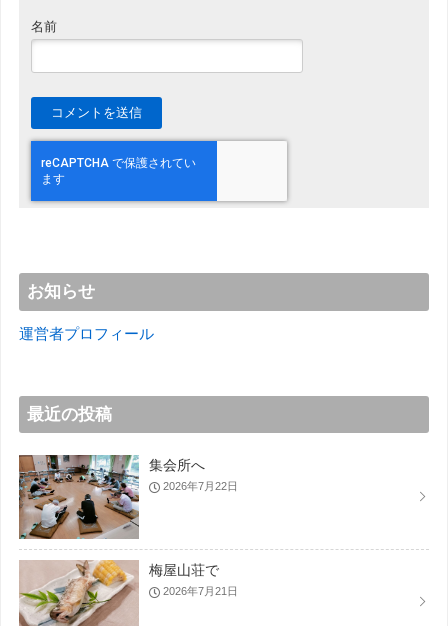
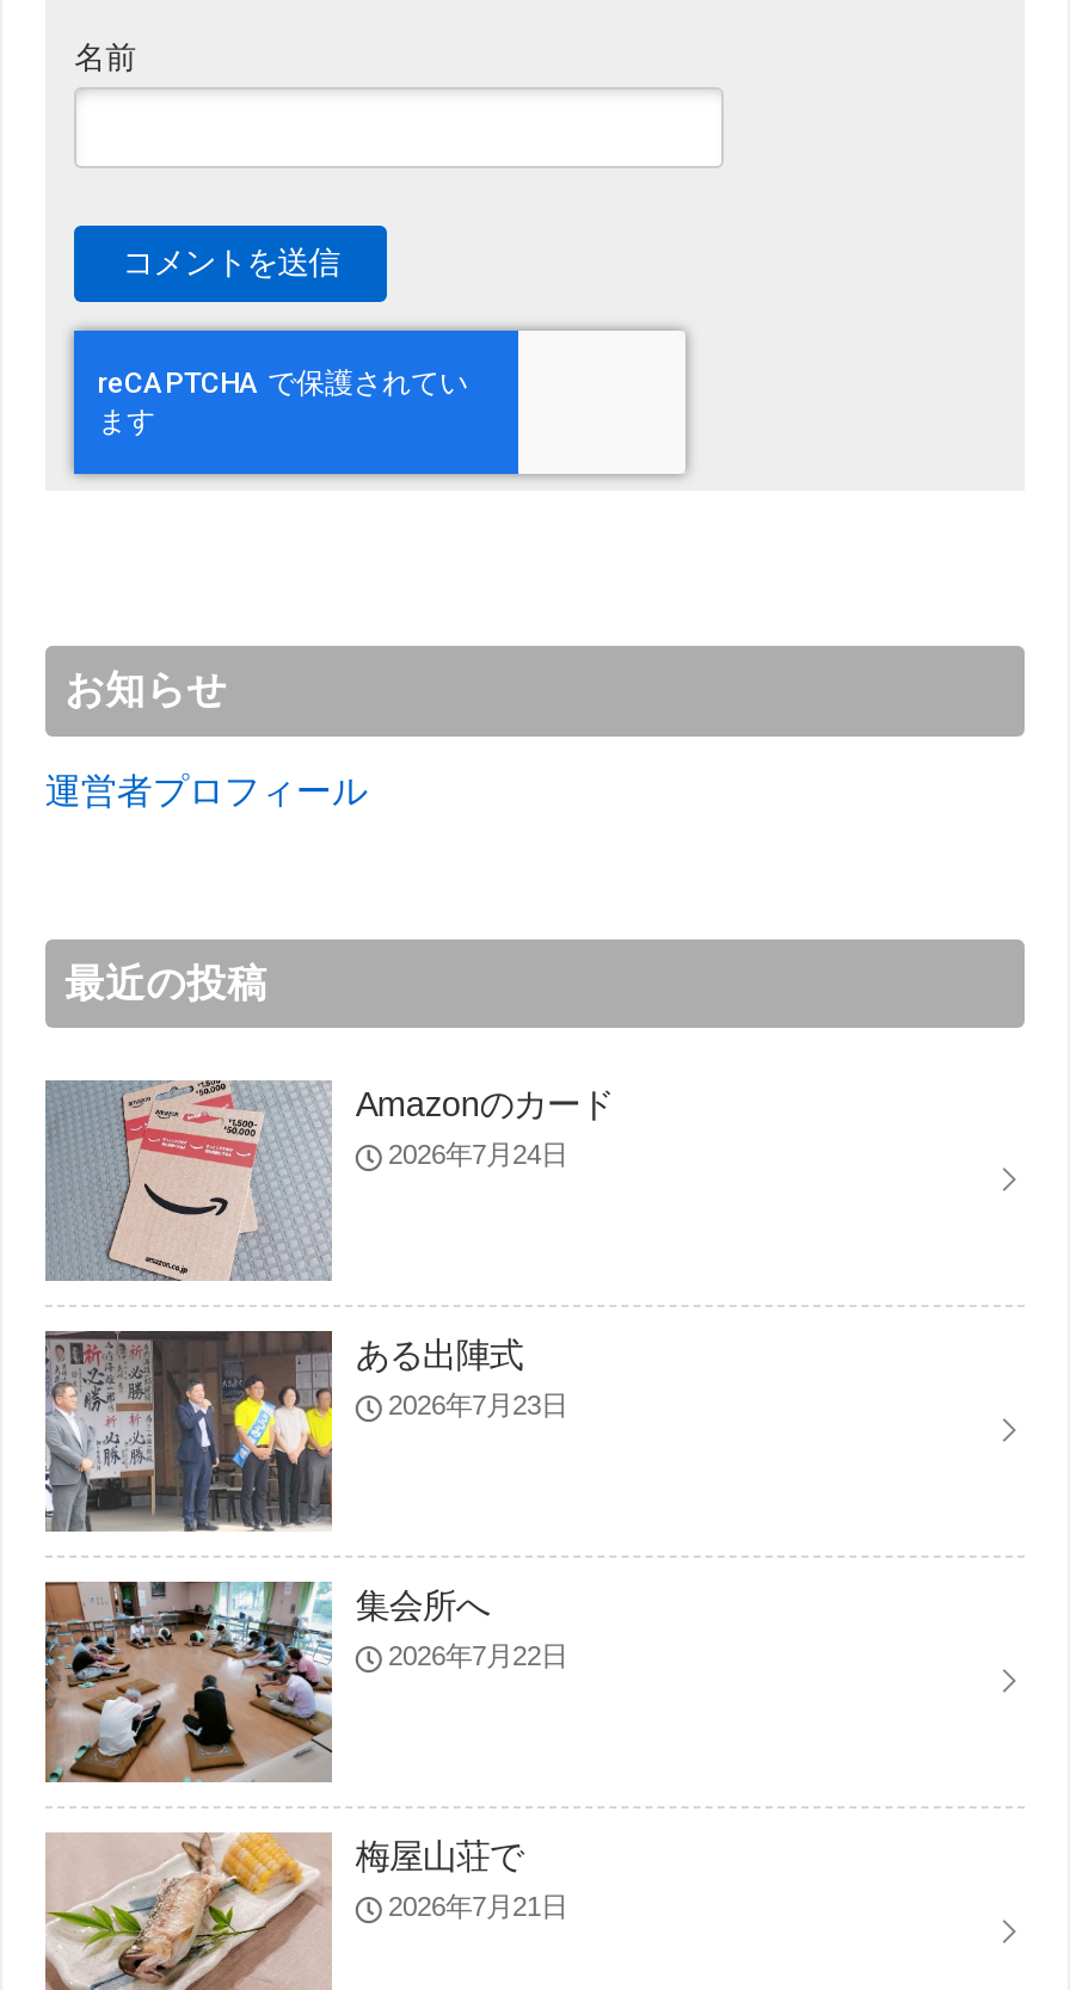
+ [image]
+ Amazonのカード
+ 2026年7月24日

+ [image]
+ ある出陣式
+ 2026年7月23日
